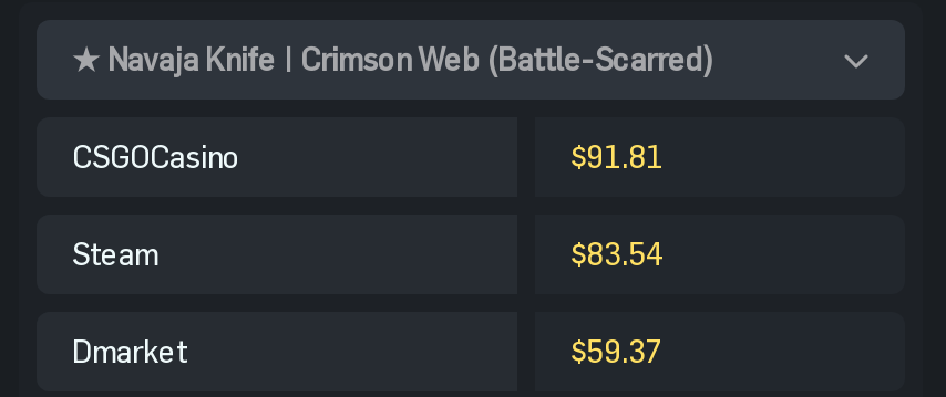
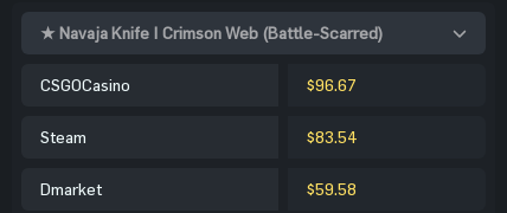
- $91.81
+ $96.67

- $59.37
+ $59.58
